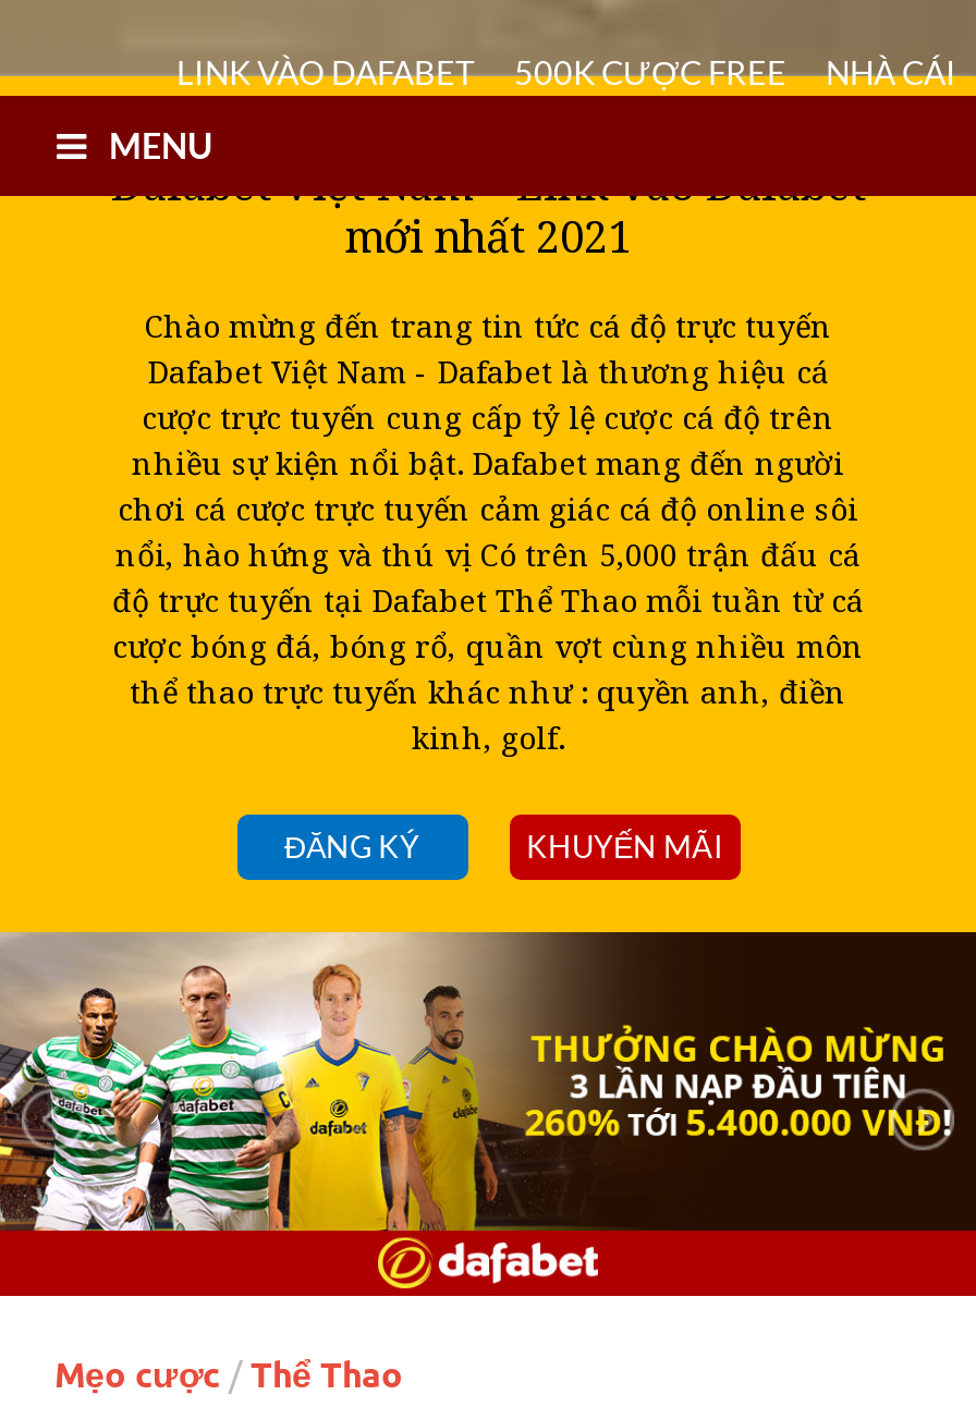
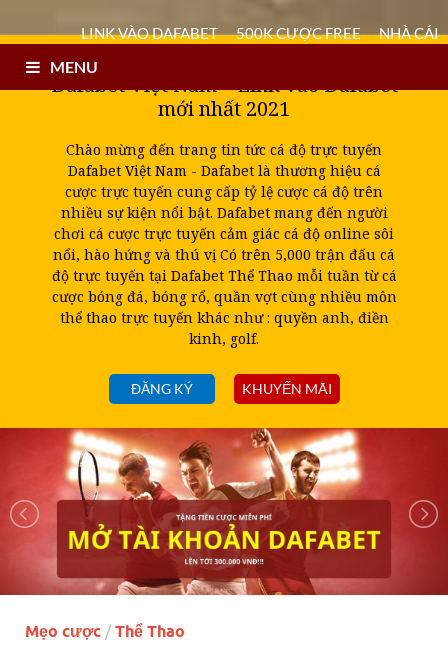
- [image]
+ [image]
